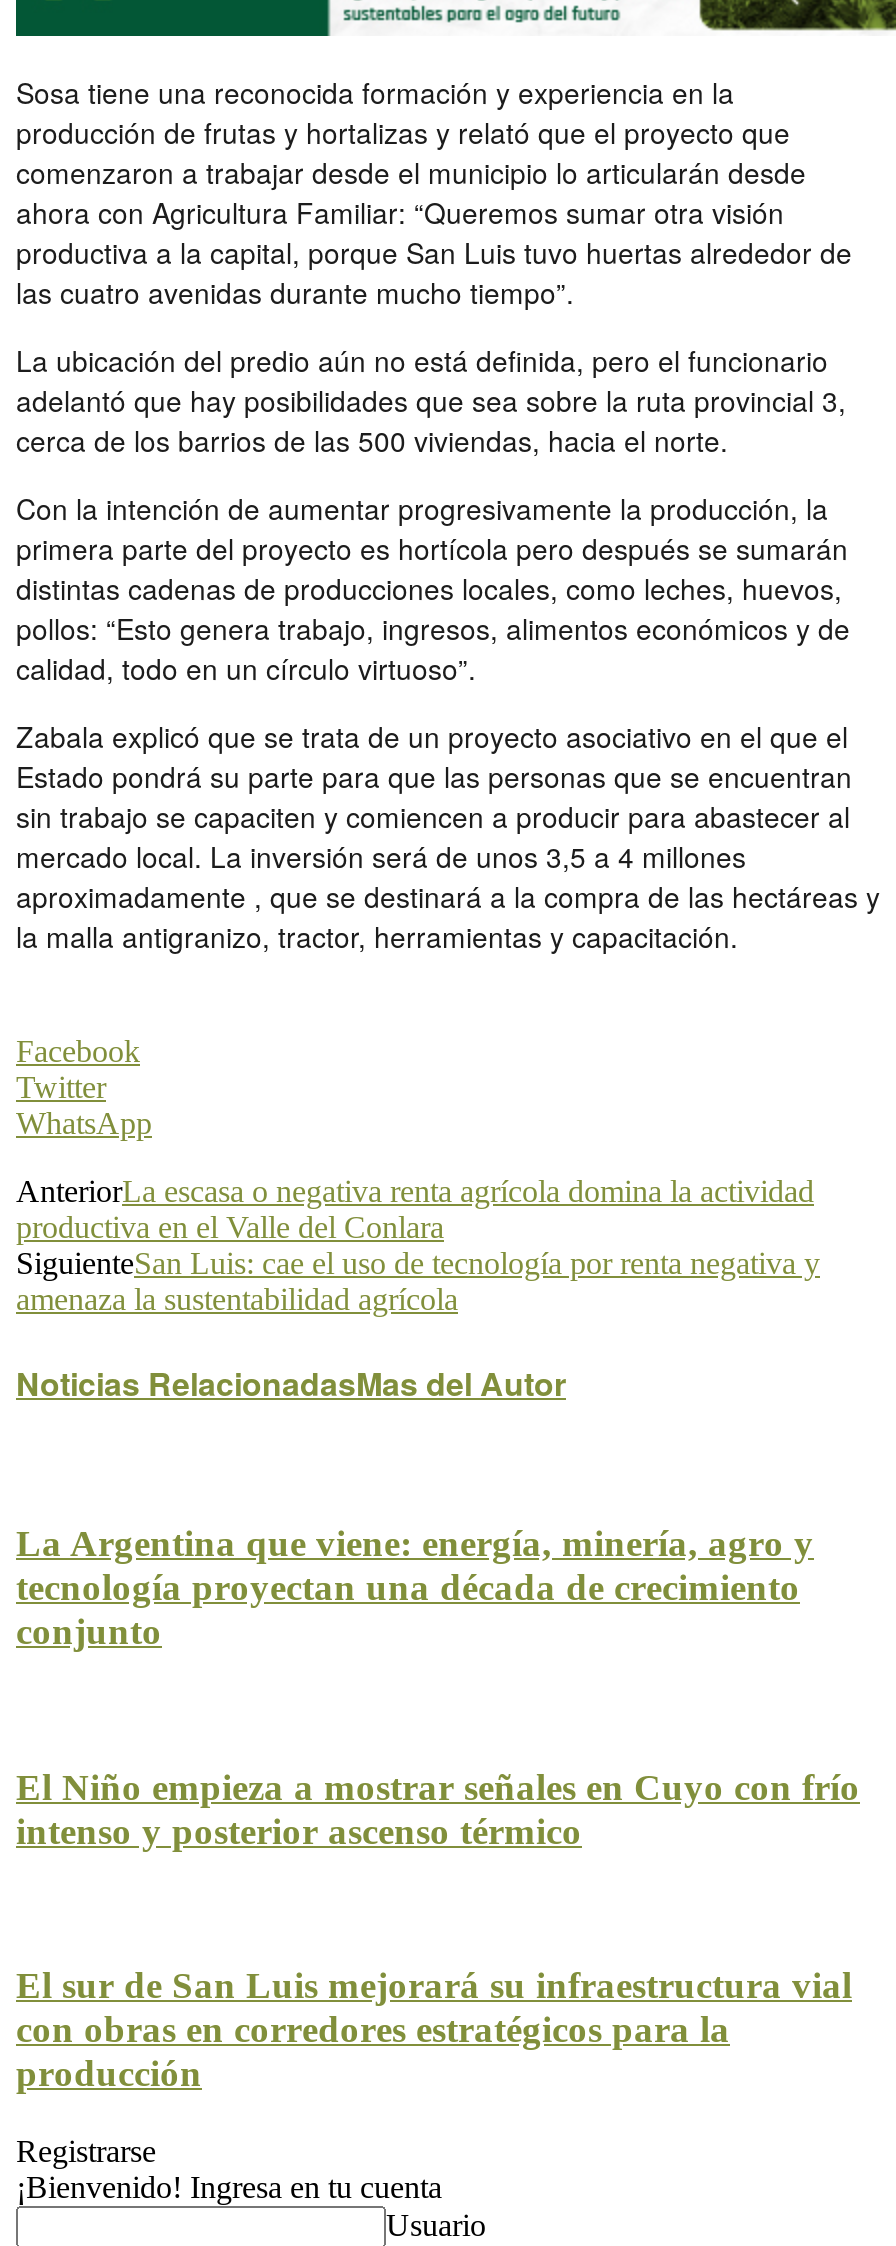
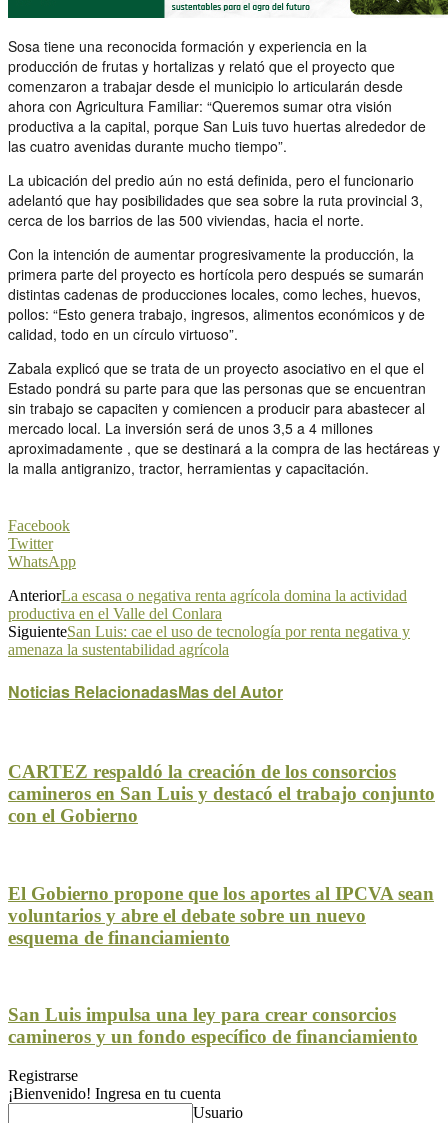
- La Argentina que viene: energía, minería, agro y
- tecnología proyectan una década de crecimiento
- conjunto
+ CARTEZ respaldó la creación de los consorcios
+ camineros en San Luis y destacó el trabajo conjunto
+ con el Gobierno

- El Niño empieza a mostrar señales en Cuyo con frío
- intenso y posterior ascenso térmico
+ El Gobierno propone que los aportes al IPCVA sean
+ voluntarios y abre el debate sobre un nuevo
+ esquema de financiamiento

- El sur de San Luis mejorará su infraestructura vial
- con obras en corredores estratégicos para la
- producción
+ San Luis impulsa una ley para crear consorcios
+ camineros y un fondo específico de financiamiento
